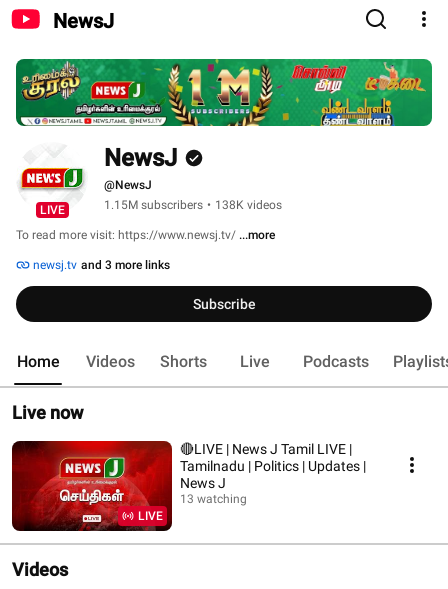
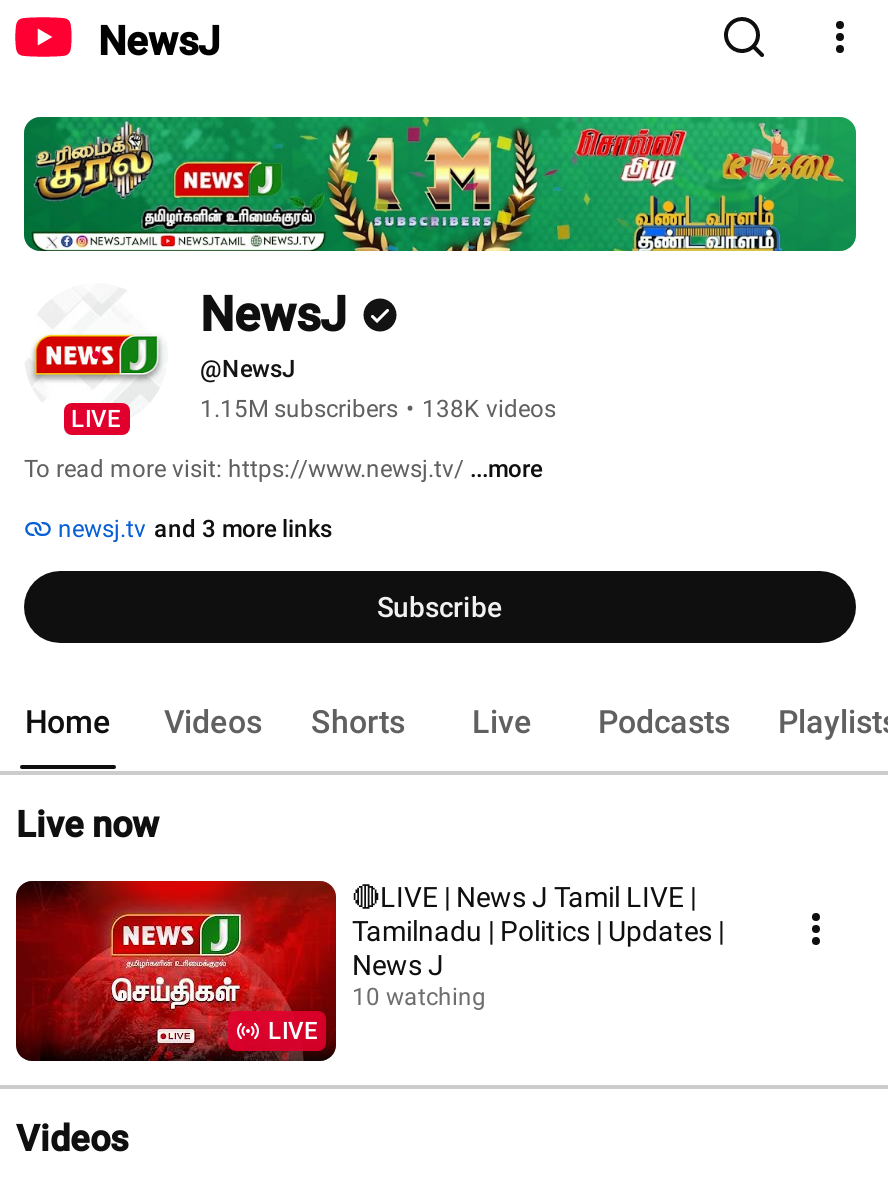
- 13 watching
+ 10 watching
